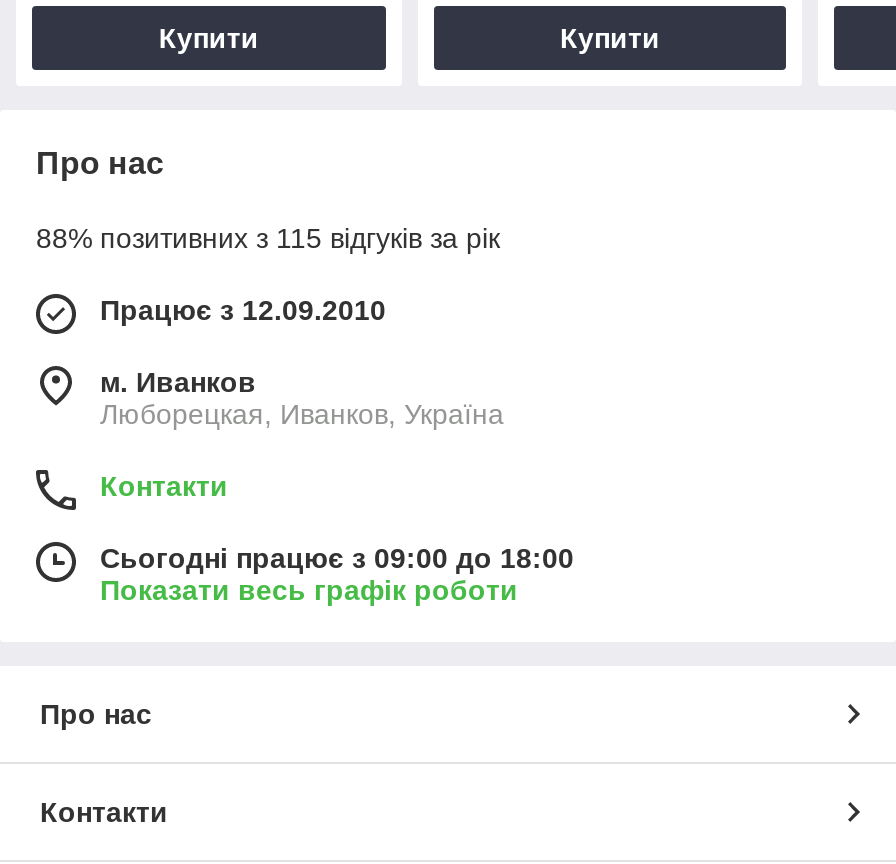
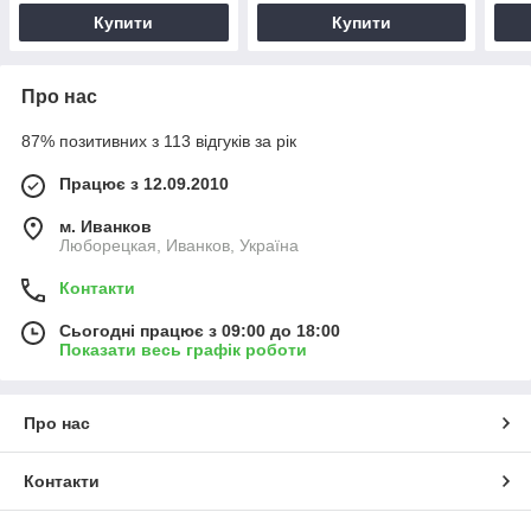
- 88% позитивних з 115 відгуків за рік
+ 87% позитивних з 113 відгуків за рік
